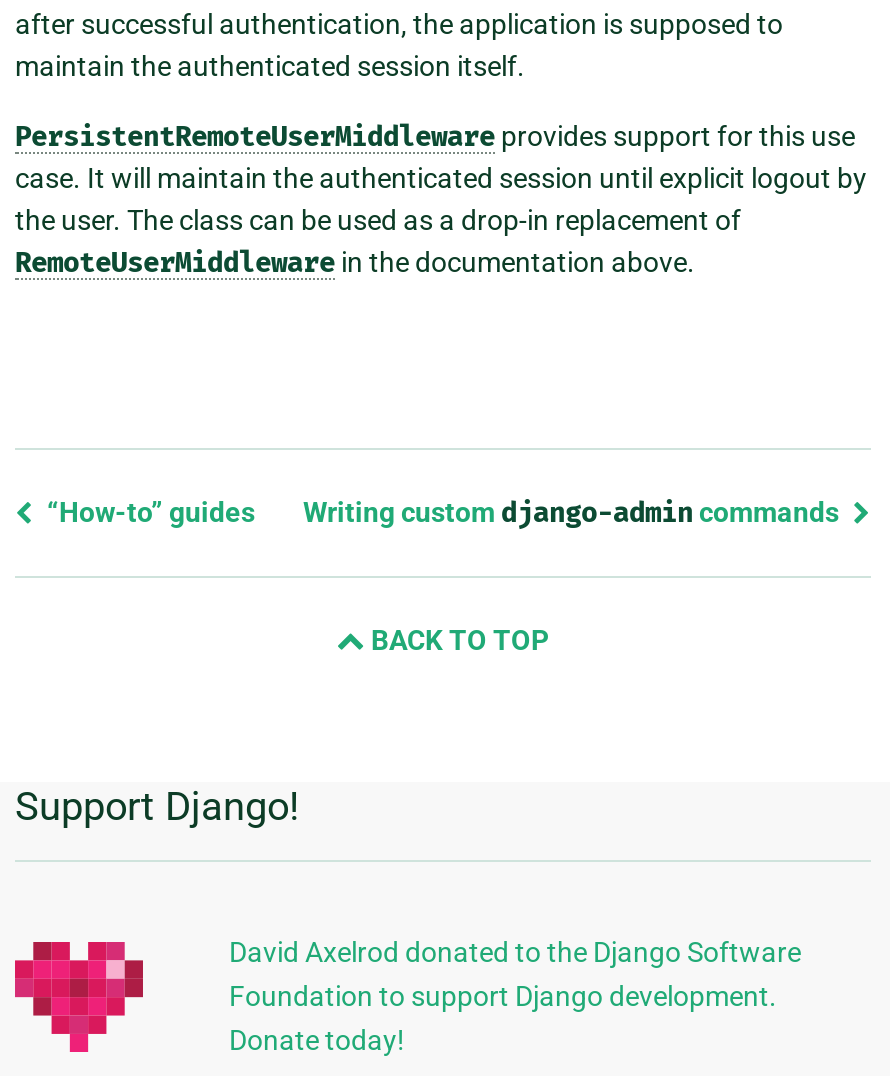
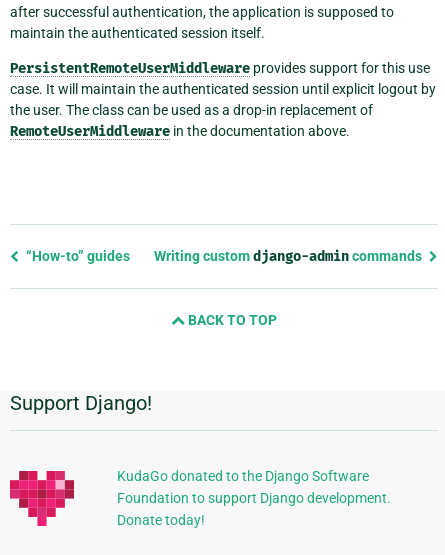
- David Axelrod donated to the Django Software
+ KudaGo donated to the Django Software
